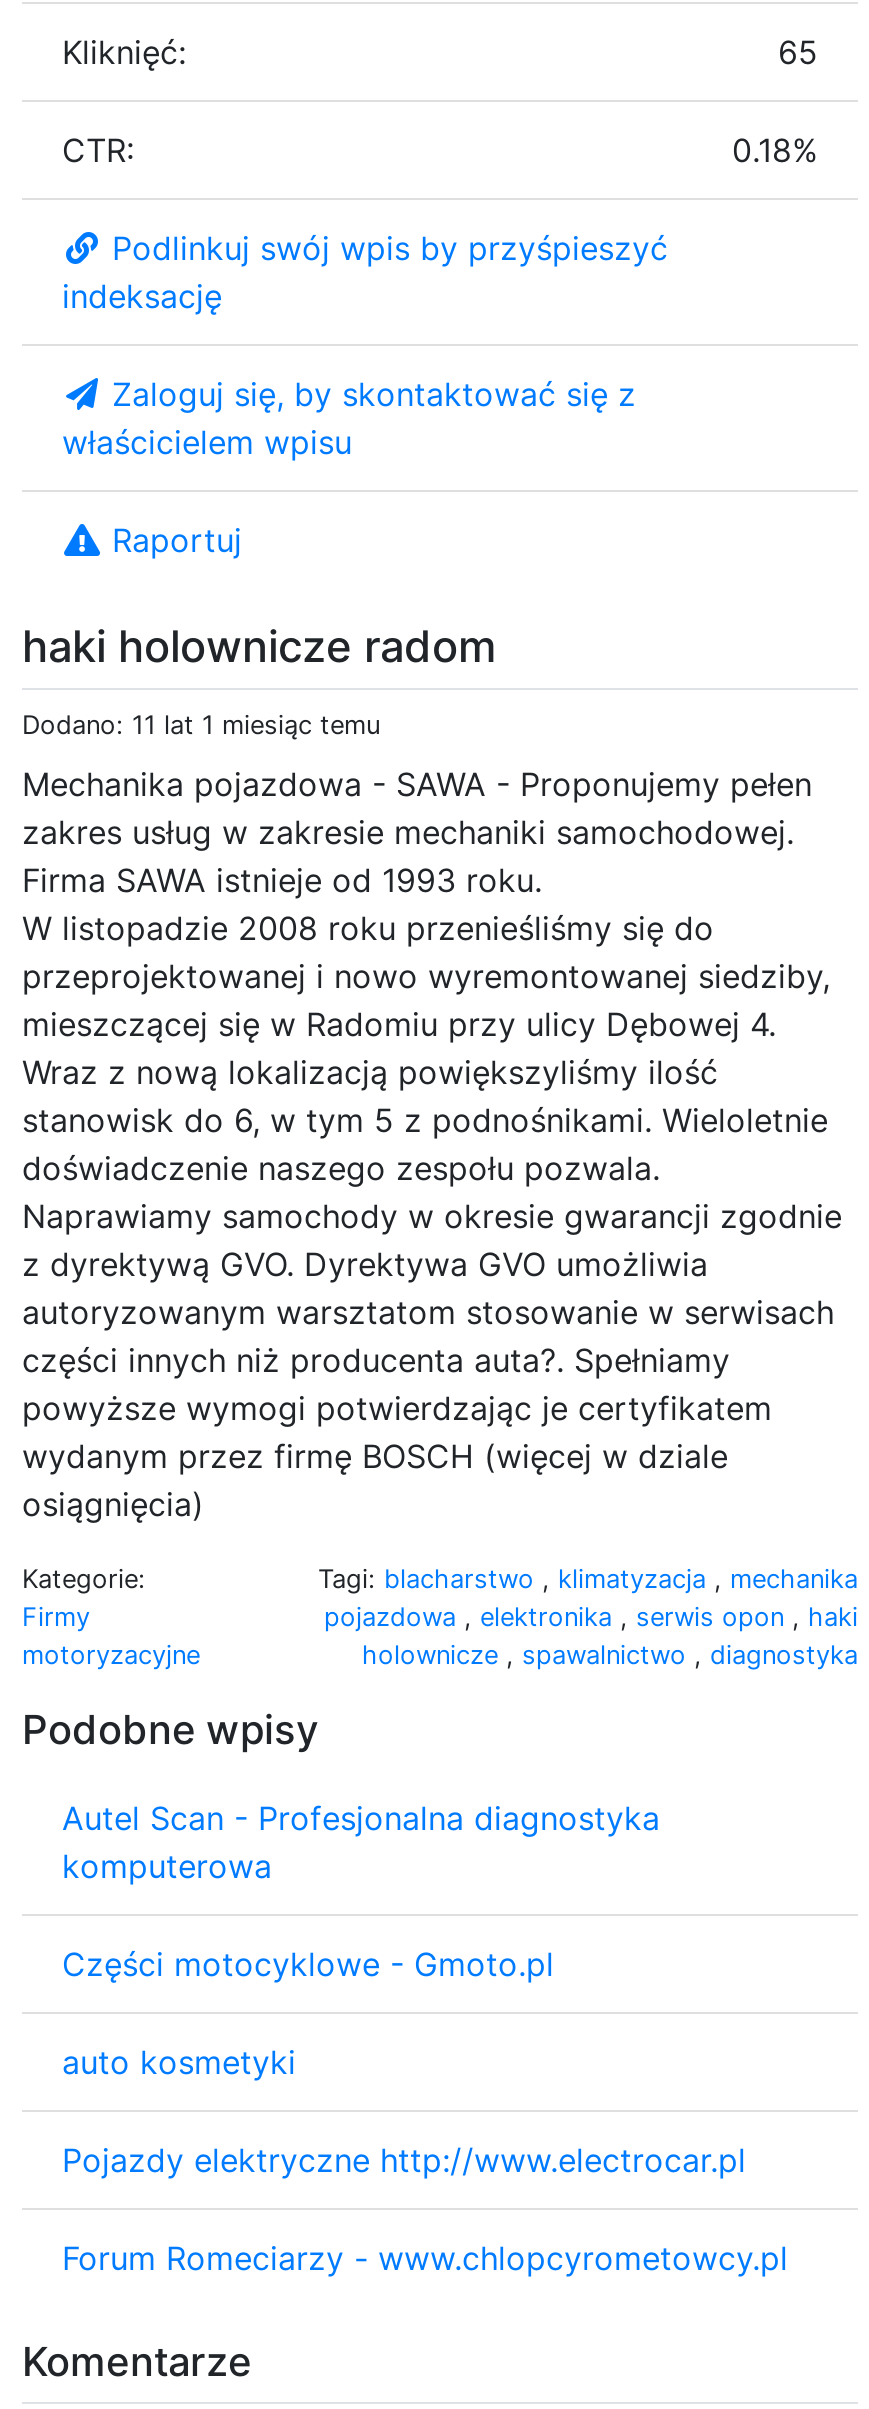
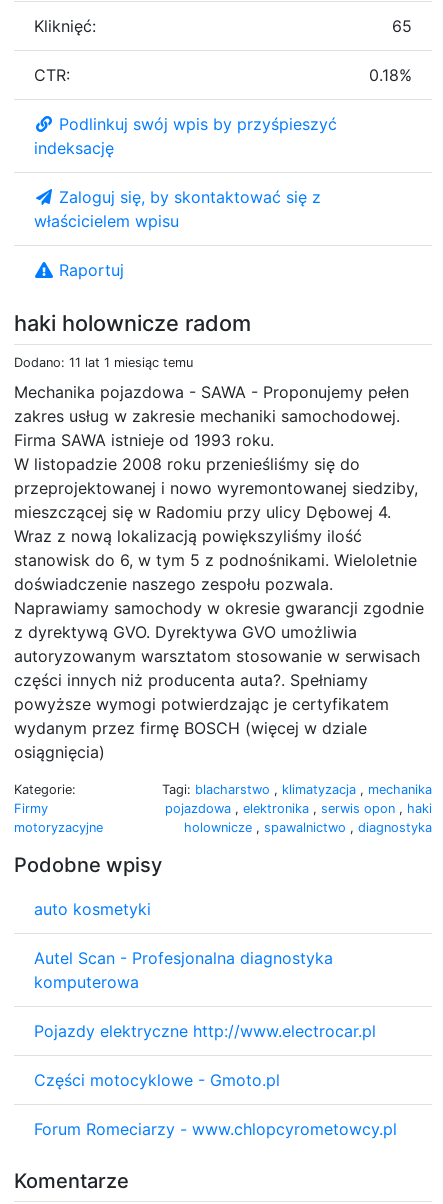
moved down: Autel Scan - Profesjonalna diagnostyka | komputerowa

moved down: Części motocyklowe - Gmoto.pl

moved up: auto kosmetyki

moved up: Pojazdy elektryczne http://www.electrocar.pl
